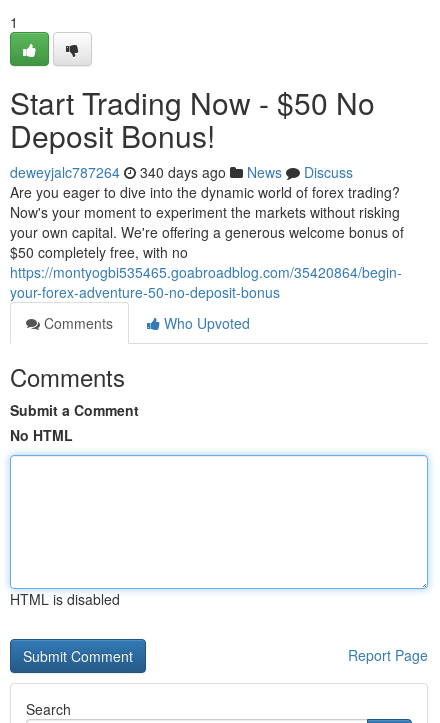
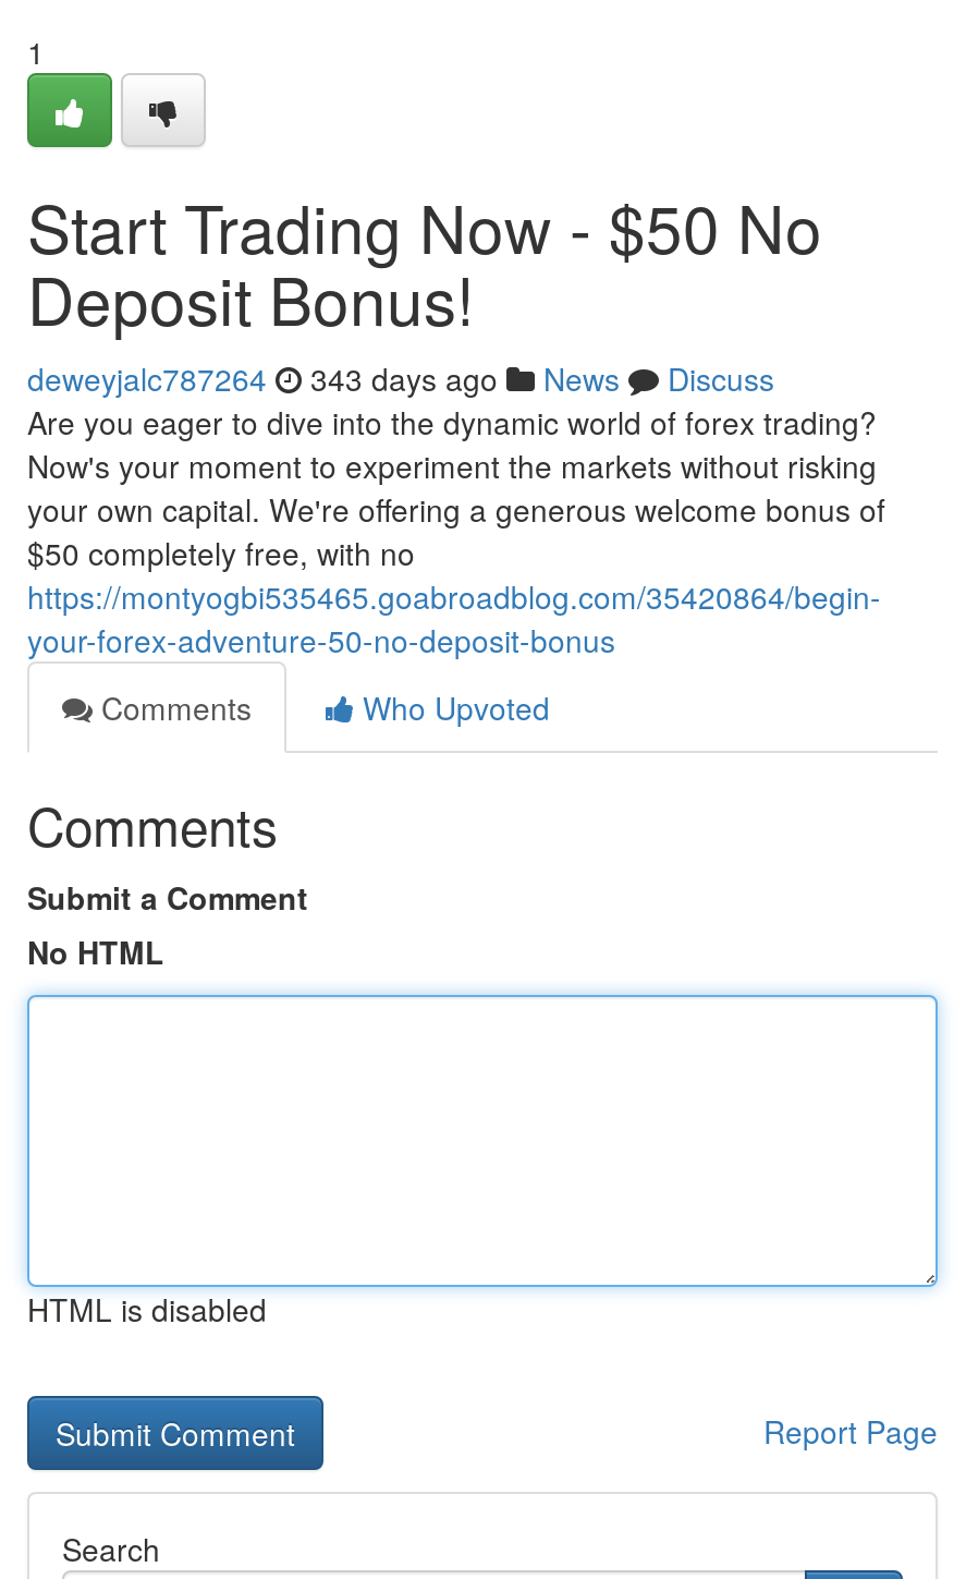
- deweyjalc787264 340 days ago News Discuss
+ deweyjalc787264 343 days ago News Discuss
